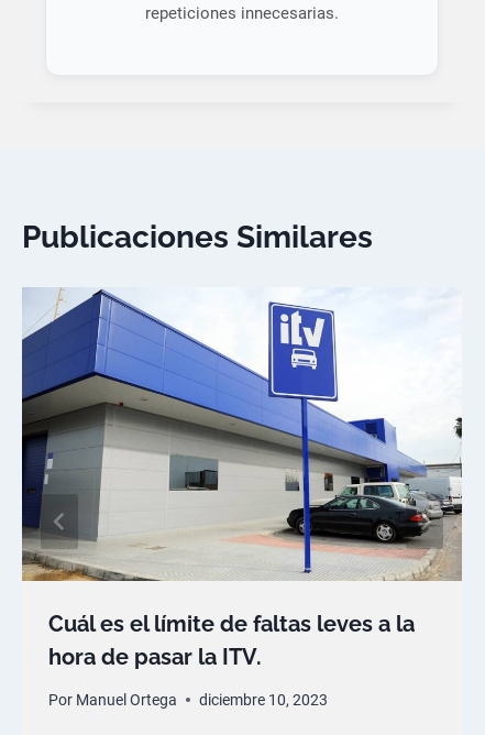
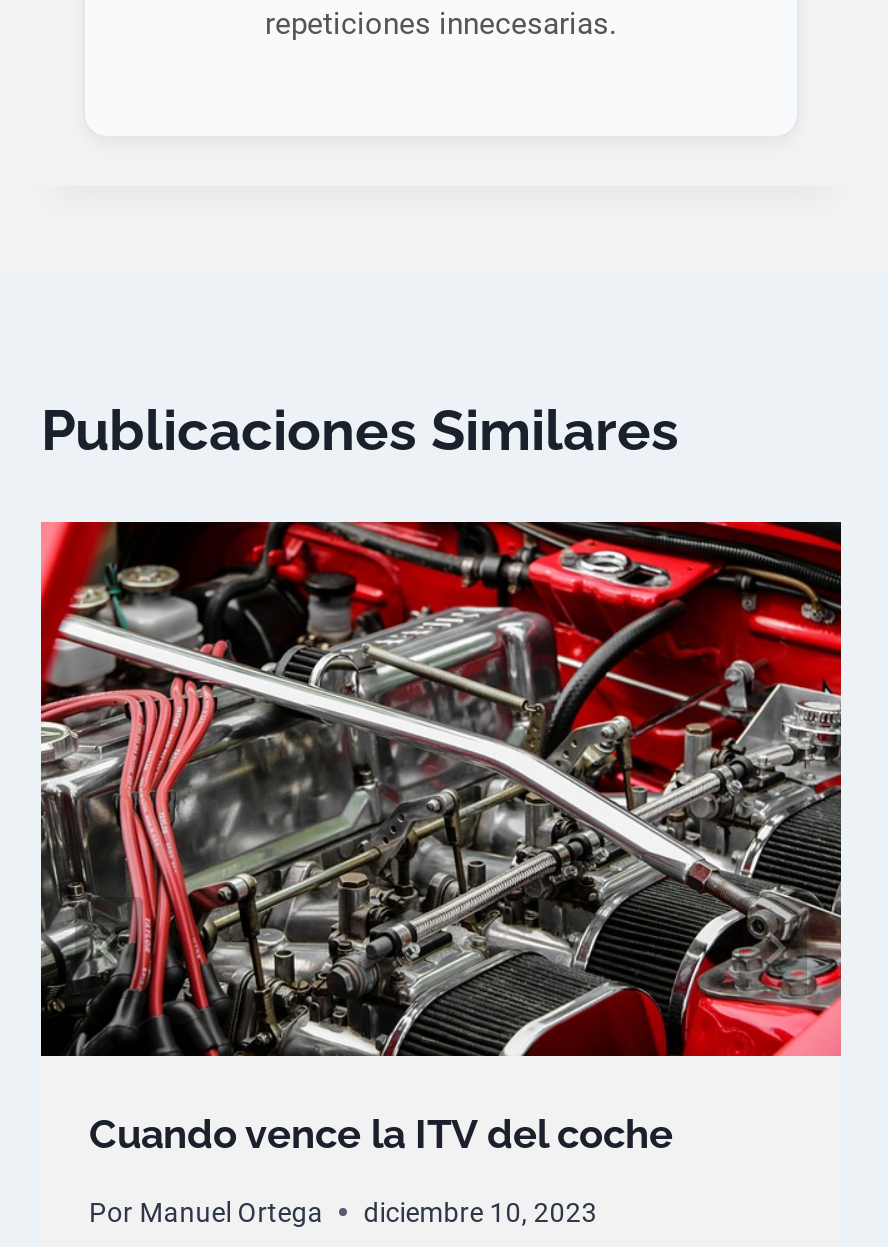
- [image]
- Cuál es el límite de faltas leves a la
- hora de pasar la ITV.
+ [image]
+ Cuando vence la ITV del coche
